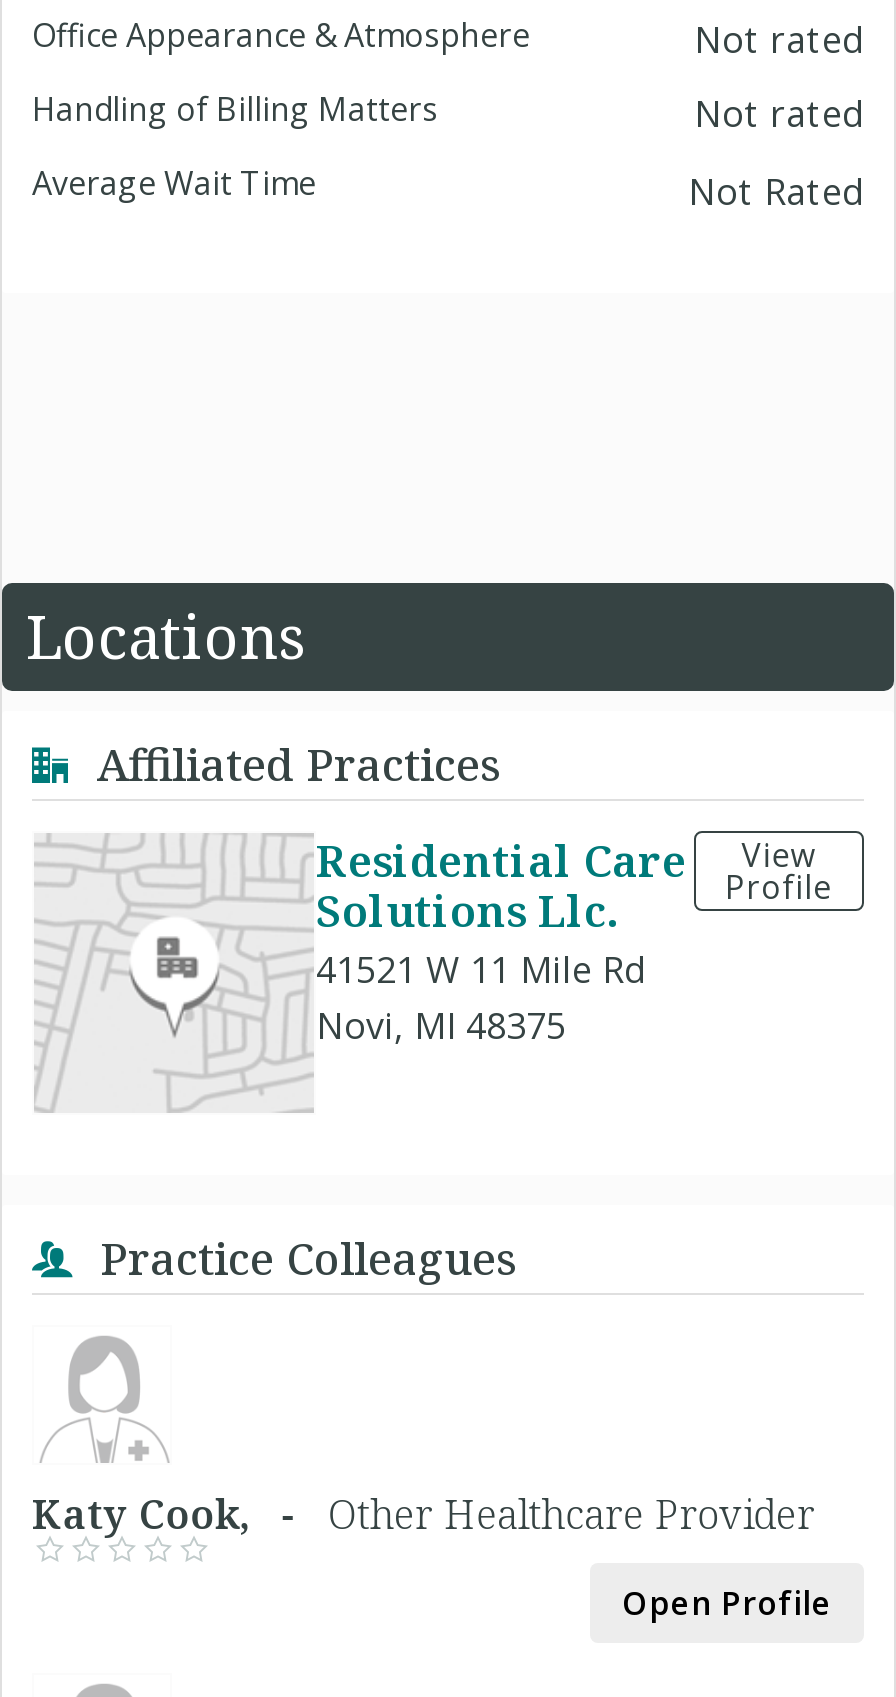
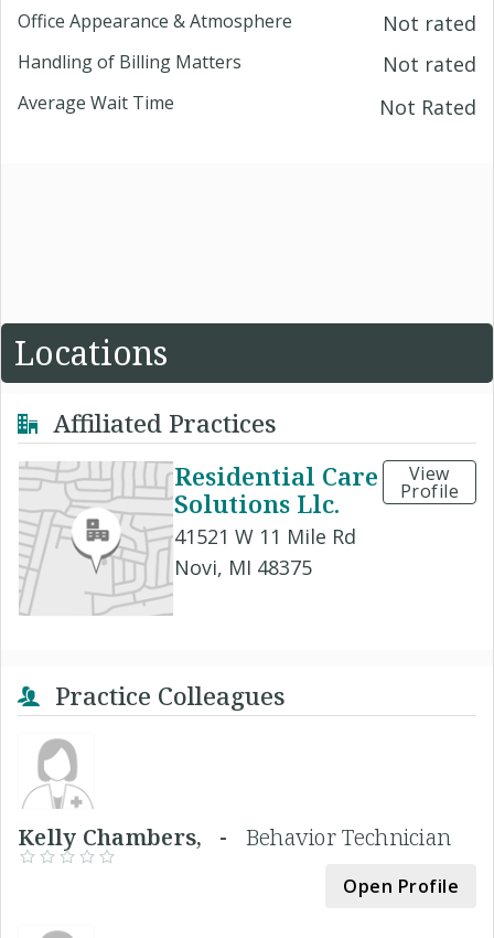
- Katy Cook, - Other Healthcare Provider
+ Kelly Chambers, - Behavior Technician
